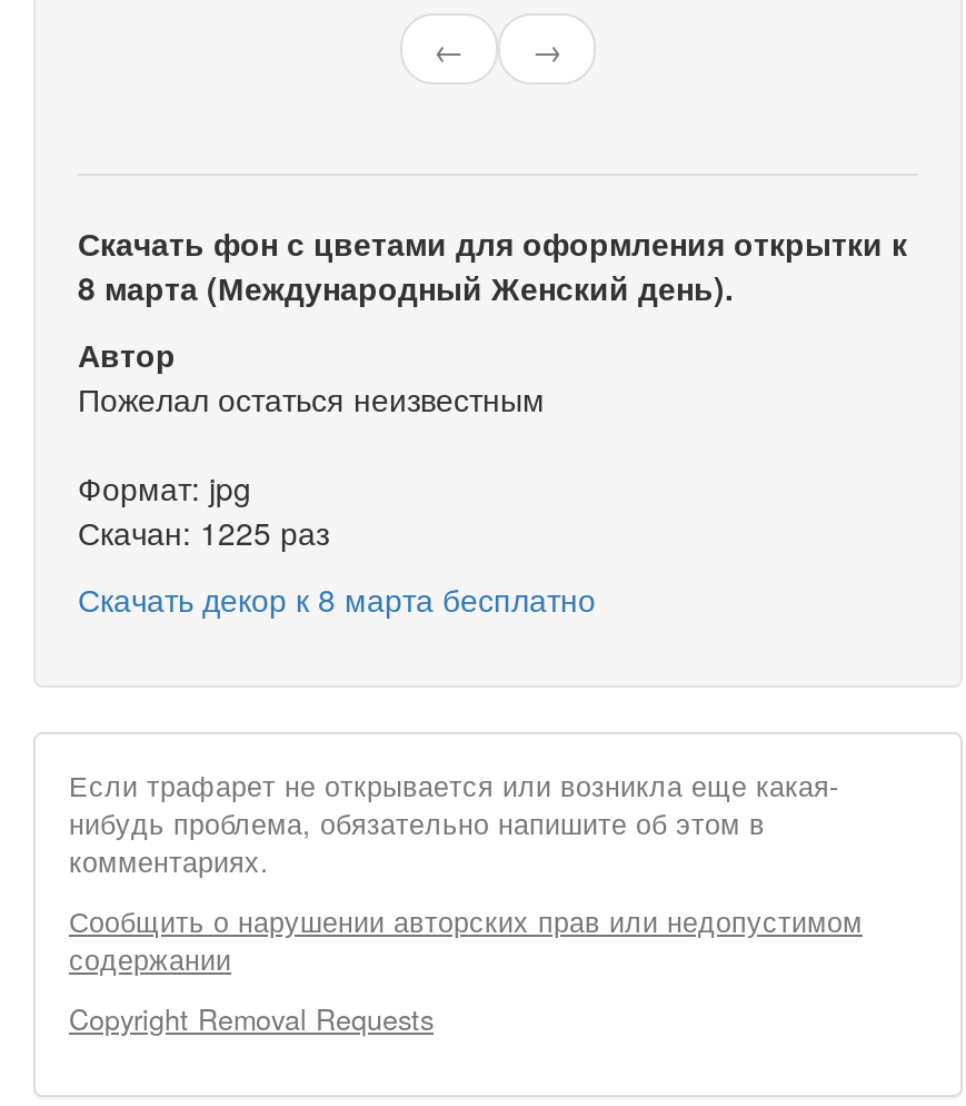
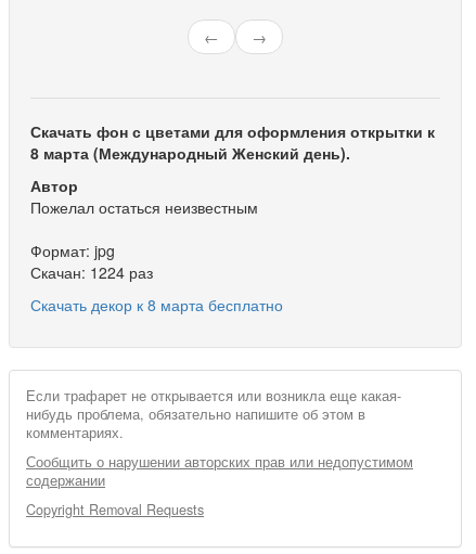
- Скачан: 1225 раз
+ Скачан: 1224 раз
